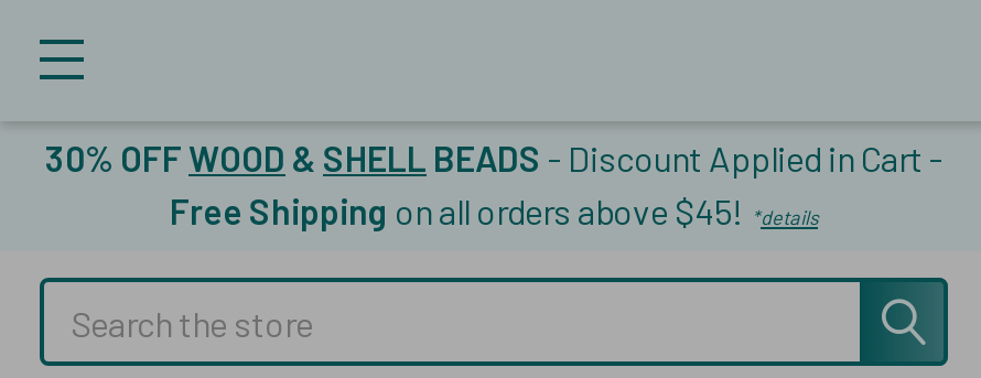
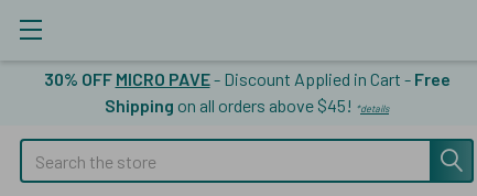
- 30% OFF WOOD & SHELL BEADS - Discount Applied in Cart -
- Free Shipping on all orders above $45! * details
+ 30% OFF MICRO PAVE - Discount Applied in Cart - Free
+ Shipping on all orders above $45! * details
